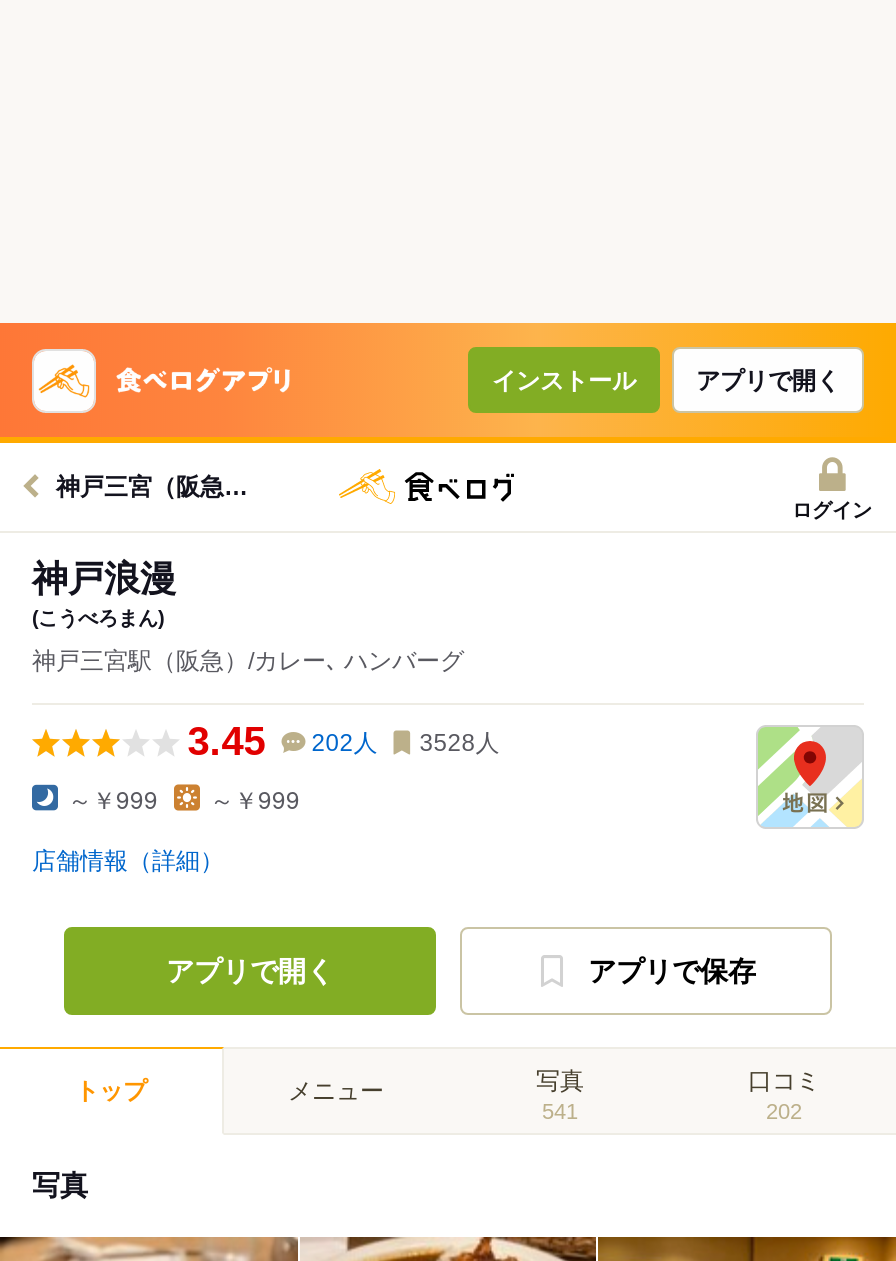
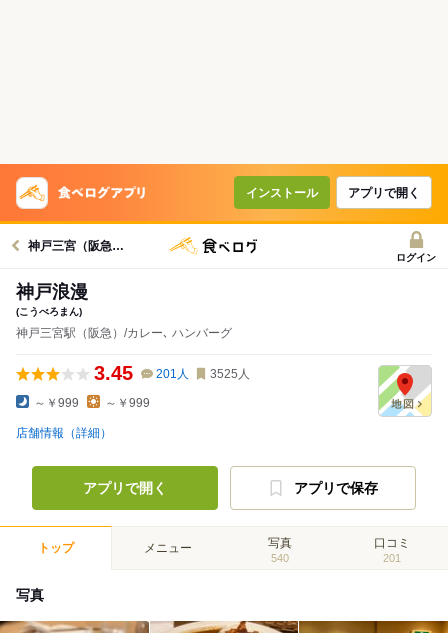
- 202人
+ 201人

- 3528人
+ 3525人

- 541
+ 540

- 202
+ 201
